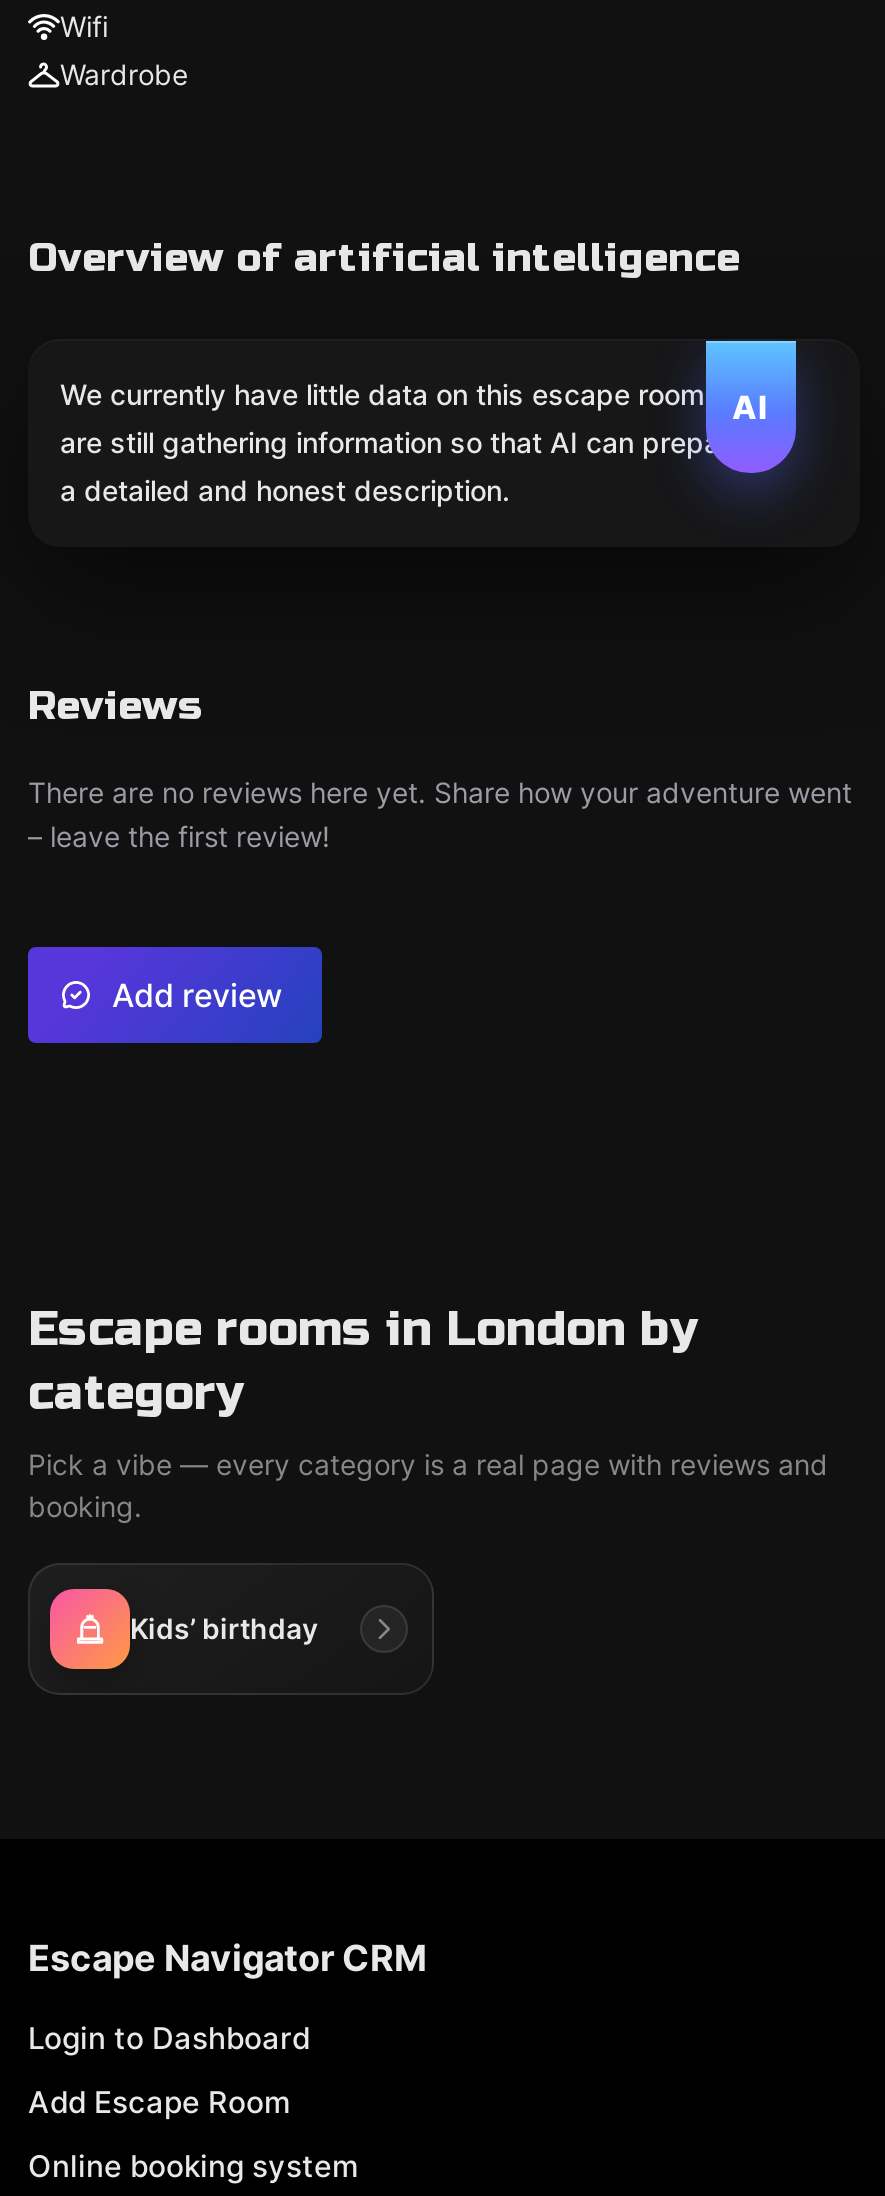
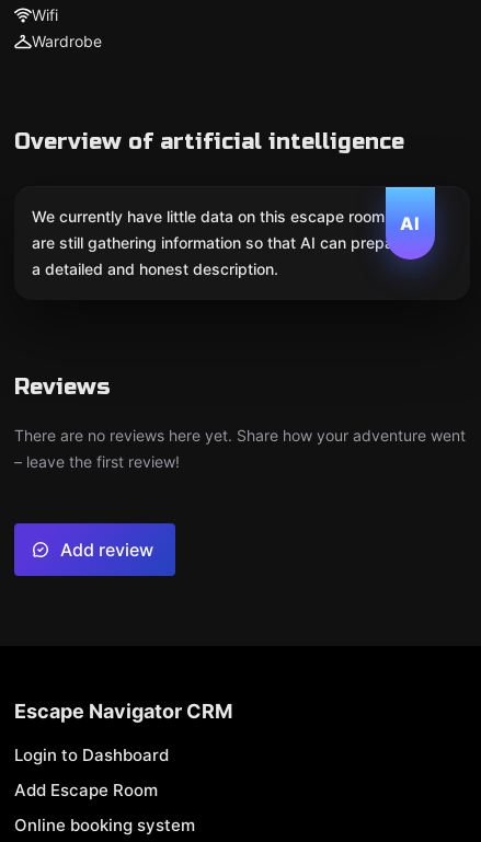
- Escape rooms in London by
- category
- Pick a vibe — every category is a real page with reviews and
- booking.

- Kids’ birthday
